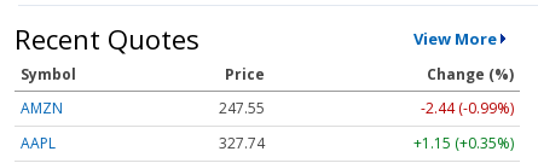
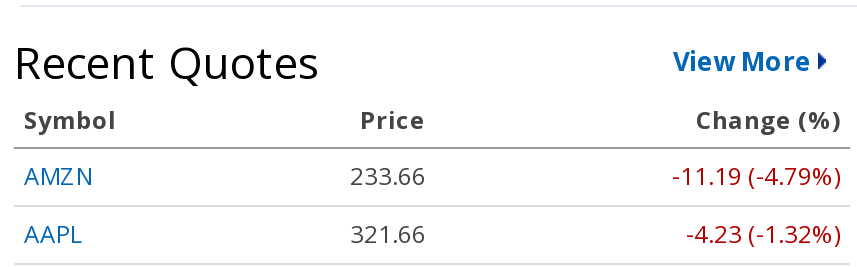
- 247.55
+ 233.66

- -2.44 (-0.99%)
+ -11.19 (-4.79%)

- 327.74
+ 321.66

- +1.15 (+0.35%)
+ -4.23 (-1.32%)
